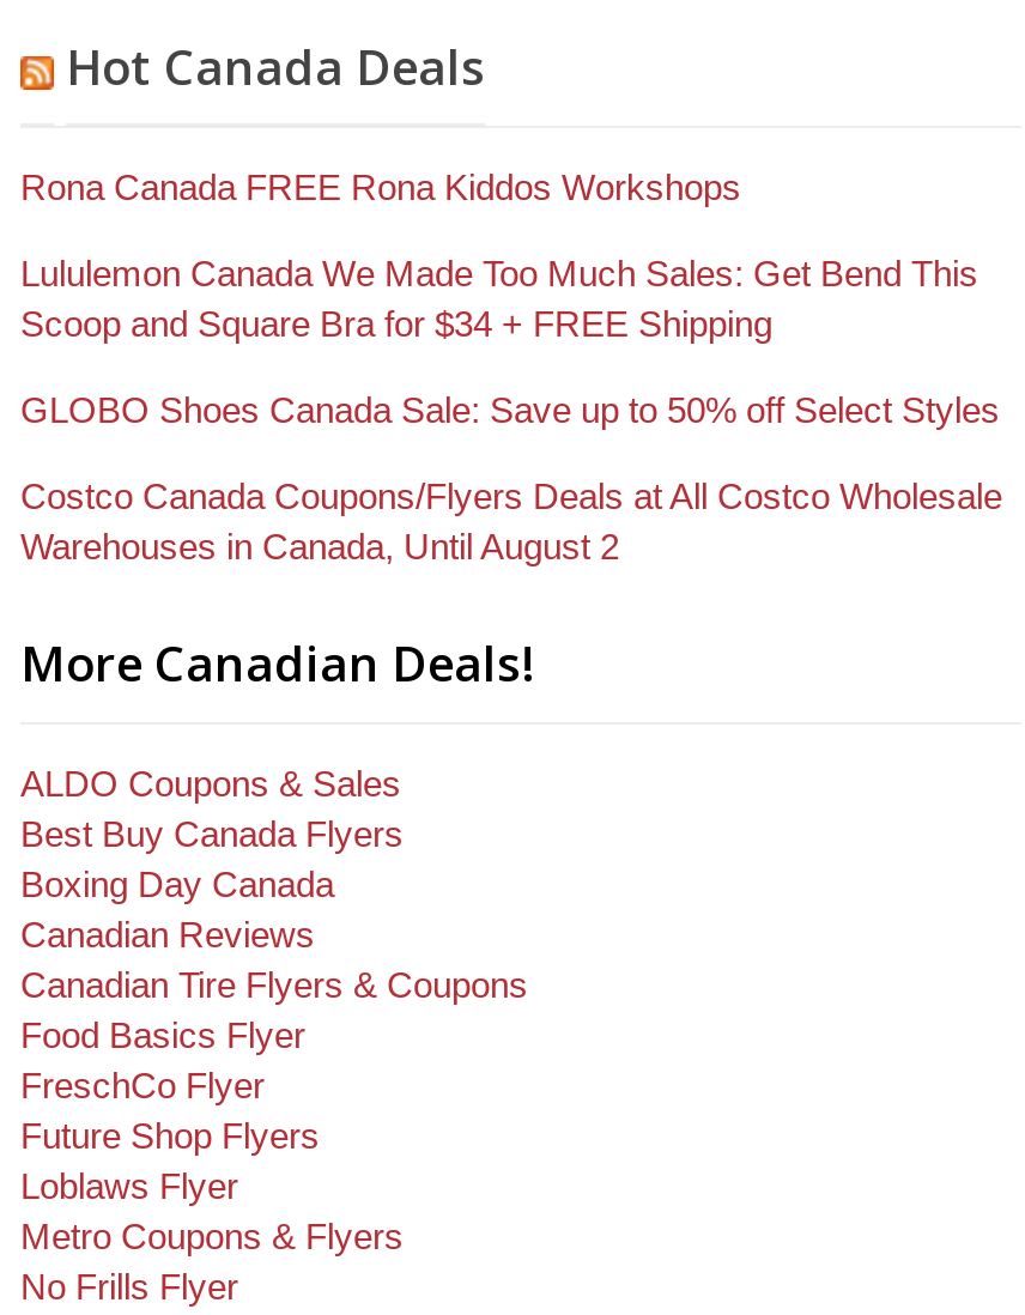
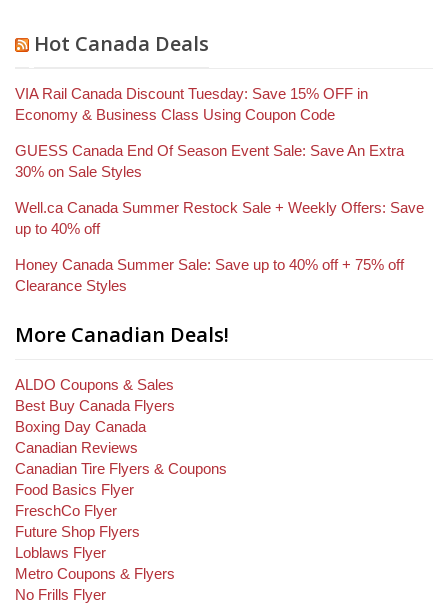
- Rona Canada FREE Rona Kiddos Workshops
+ VIA Rail Canada Discount Tuesday: Save 15% OFF in
+ Economy & Business Class Using Coupon Code

- Lululemon Canada We Made Too Much Sales: Get Bend This
- Scoop and Square Bra for $34 + FREE Shipping
+ GUESS Canada End Of Season Event Sale: Save An Extra
+ 30% on Sale Styles

- GLOBO Shoes Canada Sale: Save up to 50% off Select Styles
+ Well.ca Canada Summer Restock Sale + Weekly Offers: Save
+ up to 40% off

- Costco Canada Coupons/Flyers Deals at All Costco Wholesale
- Warehouses in Canada, Until August 2
+ Honey Canada Summer Sale: Save up to 40% off + 75% off
+ Clearance Styles
